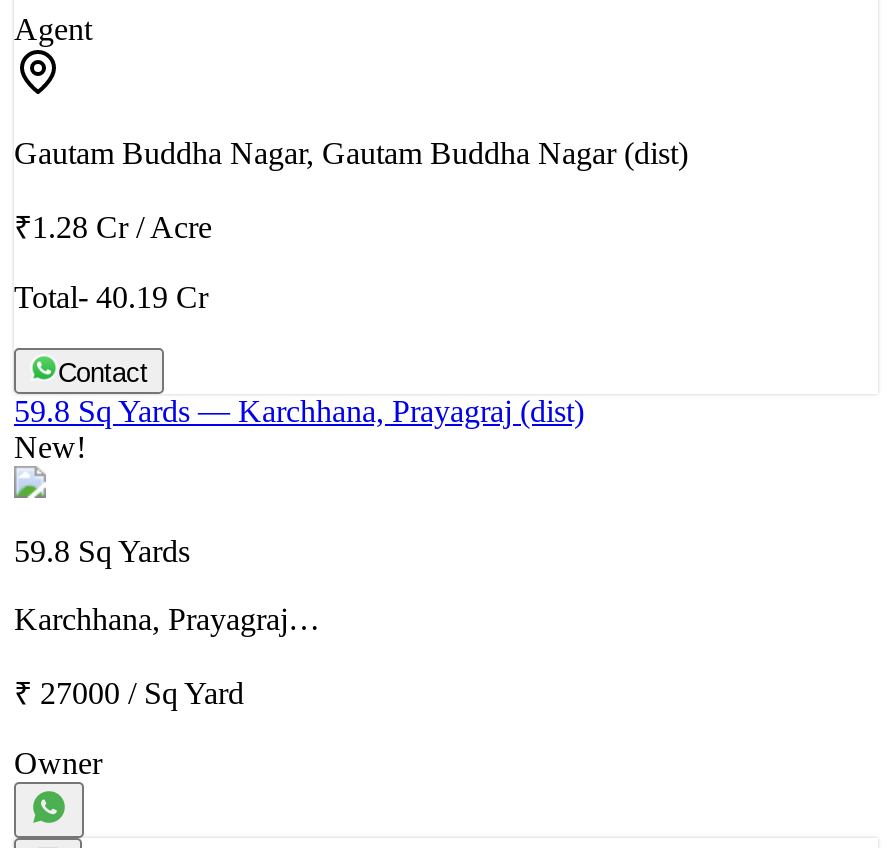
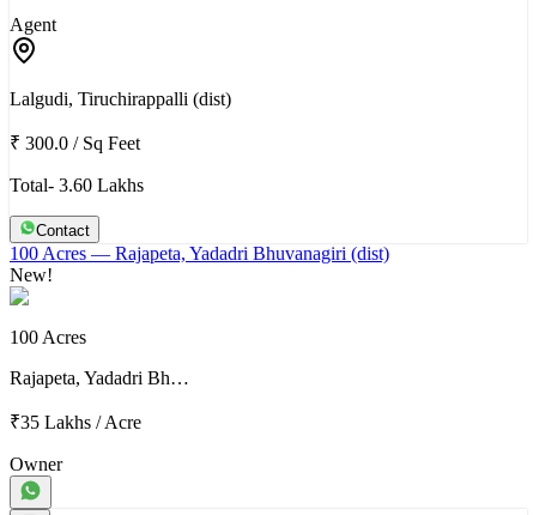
- Gautam Buddha Nagar, Gautam Buddha Nagar (dist)
+ Lalgudi, Tiruchirappalli (dist)

- ₹1.28 Cr / Acre
+ ₹ 300.0 / Sq Feet

- Total- 40.19 Cr
+ Total- 3.60 Lakhs

- 59.8 Sq Yards — Karchhana, Prayagraj (dist)
+ 100 Acres — Rajapeta, Yadadri Bhuvanagiri (dist)

- 59.8 Sq Yards
+ 100 Acres

- Karchhana, Prayagraj…
+ Rajapeta, Yadadri Bh…

- ₹ 27000 / Sq Yard
+ ₹35 Lakhs / Acre
